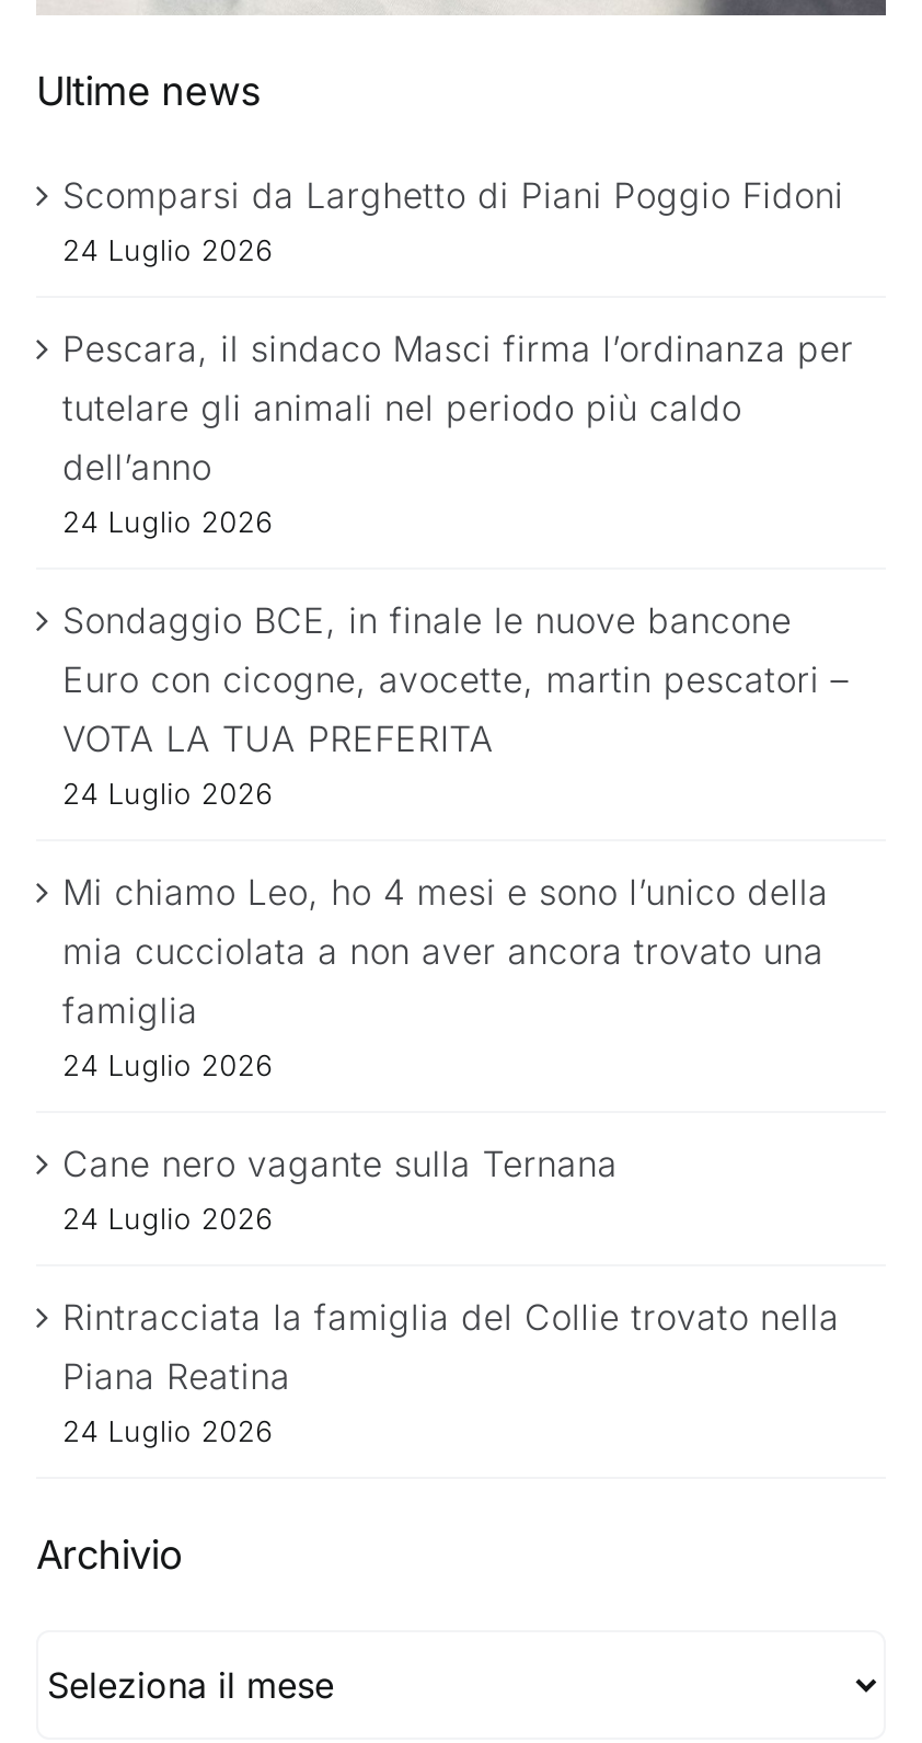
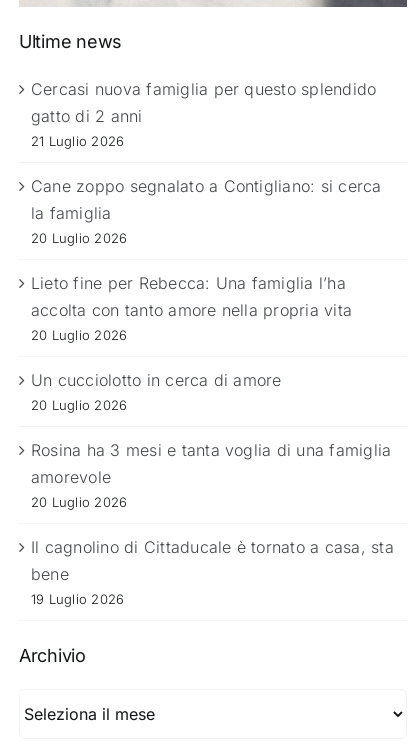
- Scomparsi da Larghetto di Piani Poggio Fidoni
- 24 Luglio 2026
+ Cercasi nuova famiglia per questo splendido
+ gatto di 2 anni
+ 21 Luglio 2026

- Pescara, il sindaco Masci firma l’ordinanza per
- tutelare gli animali nel periodo più caldo
- dell’anno
- 24 Luglio 2026
+ Cane zoppo segnalato a Contigliano: si cerca
+ la famiglia
+ 20 Luglio 2026

- Sondaggio BCE, in finale le nuove bancone
- Euro con cicogne, avocette, martin pescatori –
- VOTA LA TUA PREFERITA
- 24 Luglio 2026
+ Lieto fine per Rebecca: Una famiglia l’ha
+ accolta con tanto amore nella propria vita
+ 20 Luglio 2026

- Mi chiamo Leo, ho 4 mesi e sono l’unico della
- mia cucciolata a non aver ancora trovato una
- famiglia
- 24 Luglio 2026
+ Un cucciolotto in cerca di amore
+ 20 Luglio 2026

- Cane nero vagante sulla Ternana
- 24 Luglio 2026
+ Rosina ha 3 mesi e tanta voglia di una famiglia
+ amorevole
+ 20 Luglio 2026

- Rintracciata la famiglia del Collie trovato nella
- Piana Reatina
- 24 Luglio 2026
+ Il cagnolino di Cittaducale è tornato a casa, sta
+ bene
+ 19 Luglio 2026
